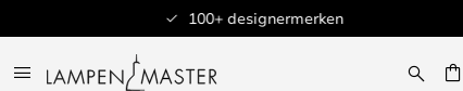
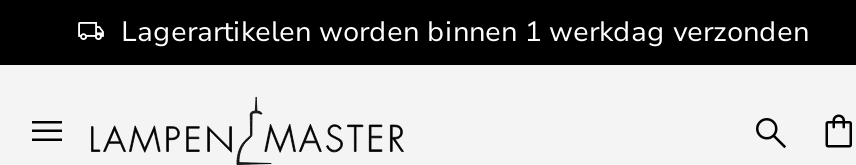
- 100+ designermerken
+ Lagerartikelen worden binnen 1 werkdag verzonden
